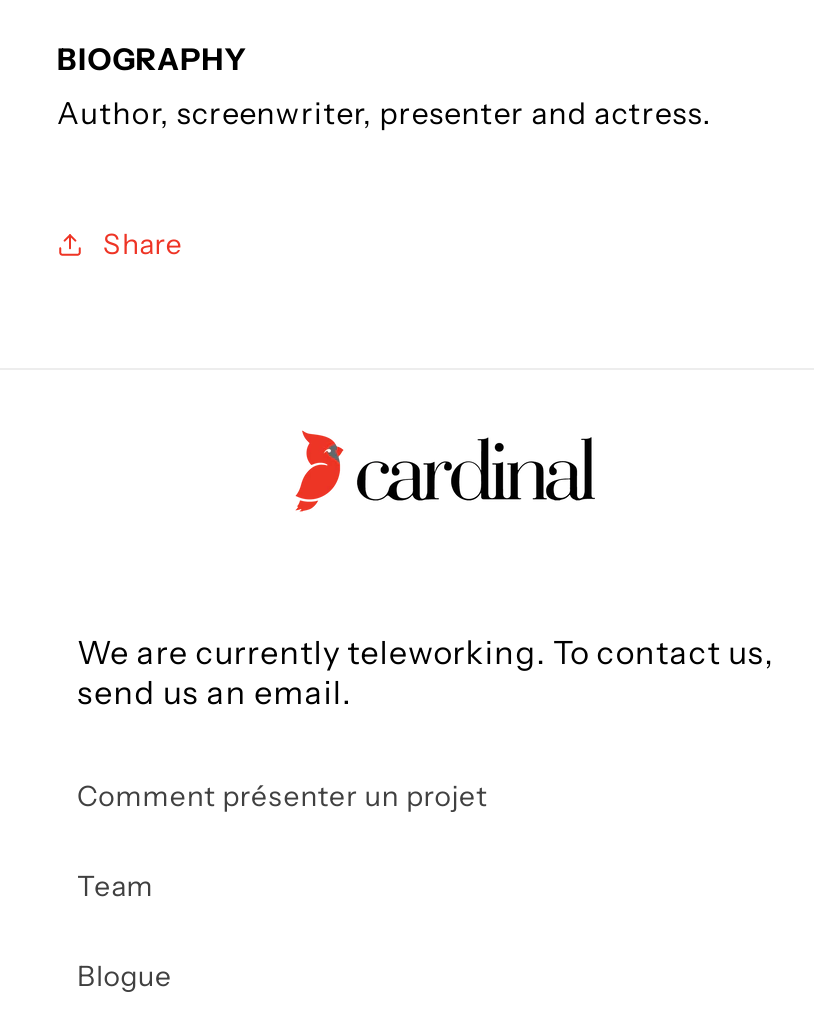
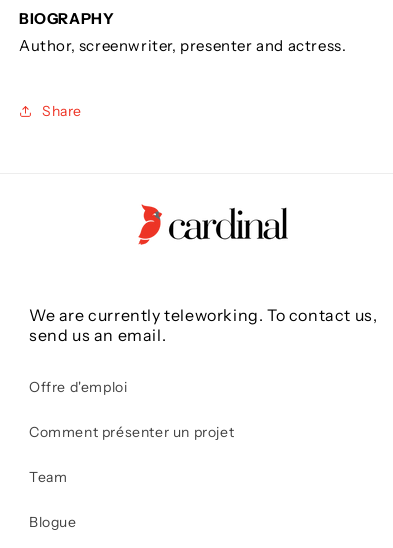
+ Offre d'emploi
